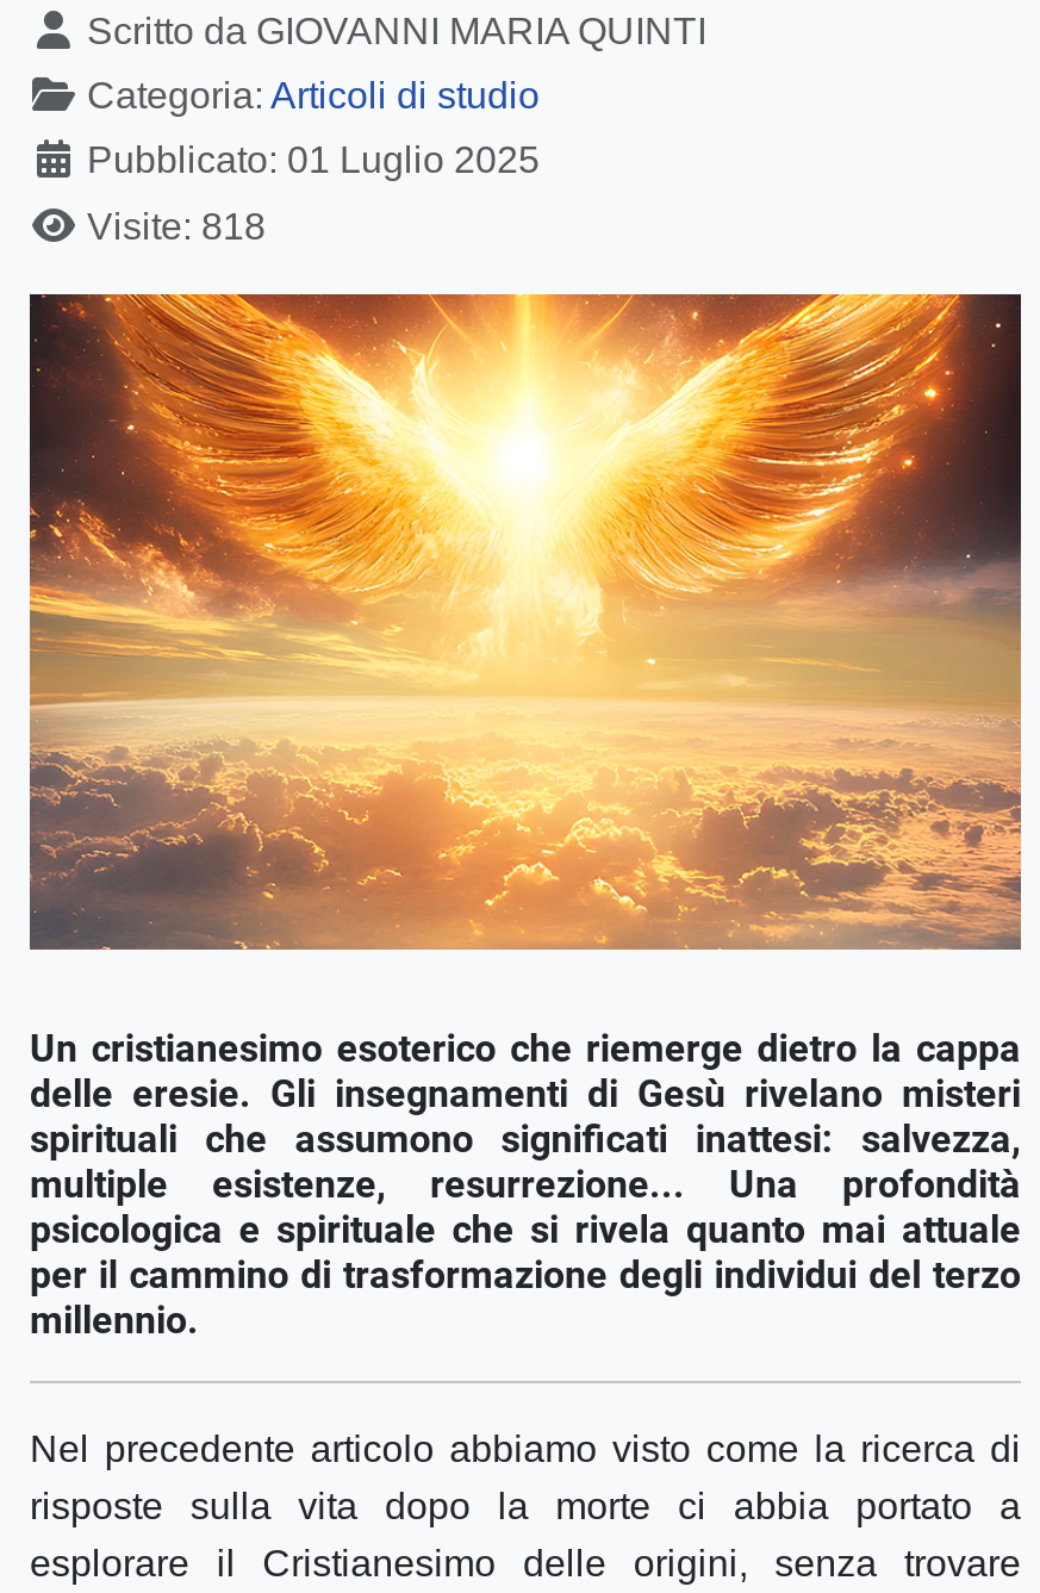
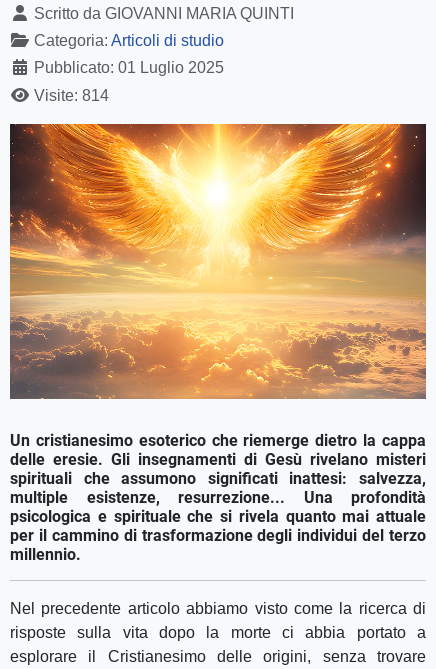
- Visite: 818
+ Visite: 814
